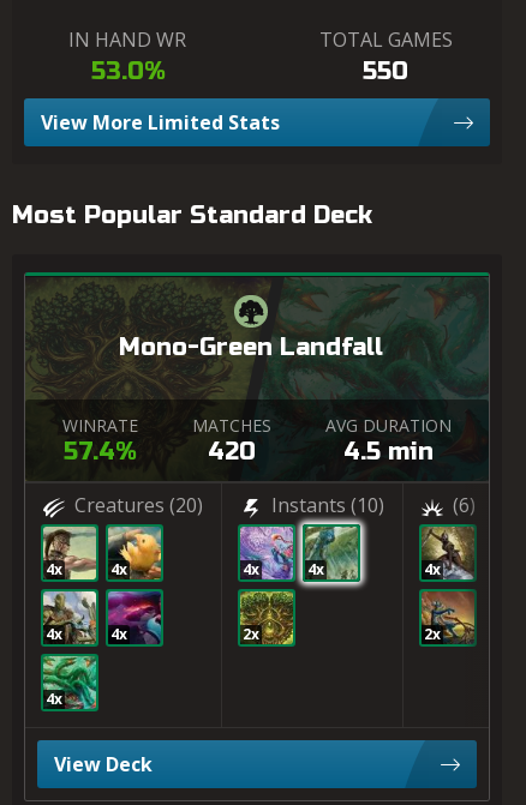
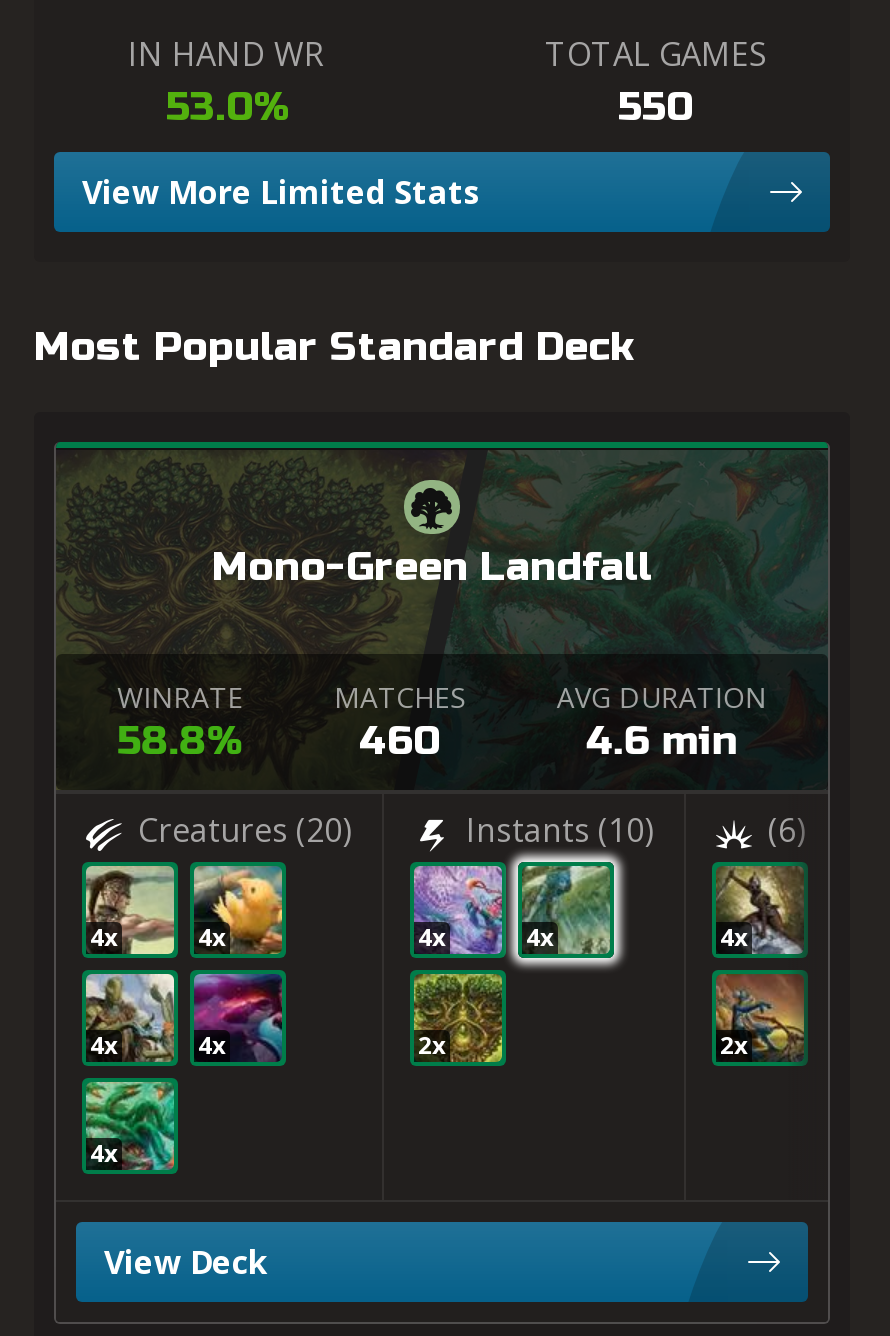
- 57.4%
+ 58.8%

- 420
+ 460

- 4.5 min
+ 4.6 min
